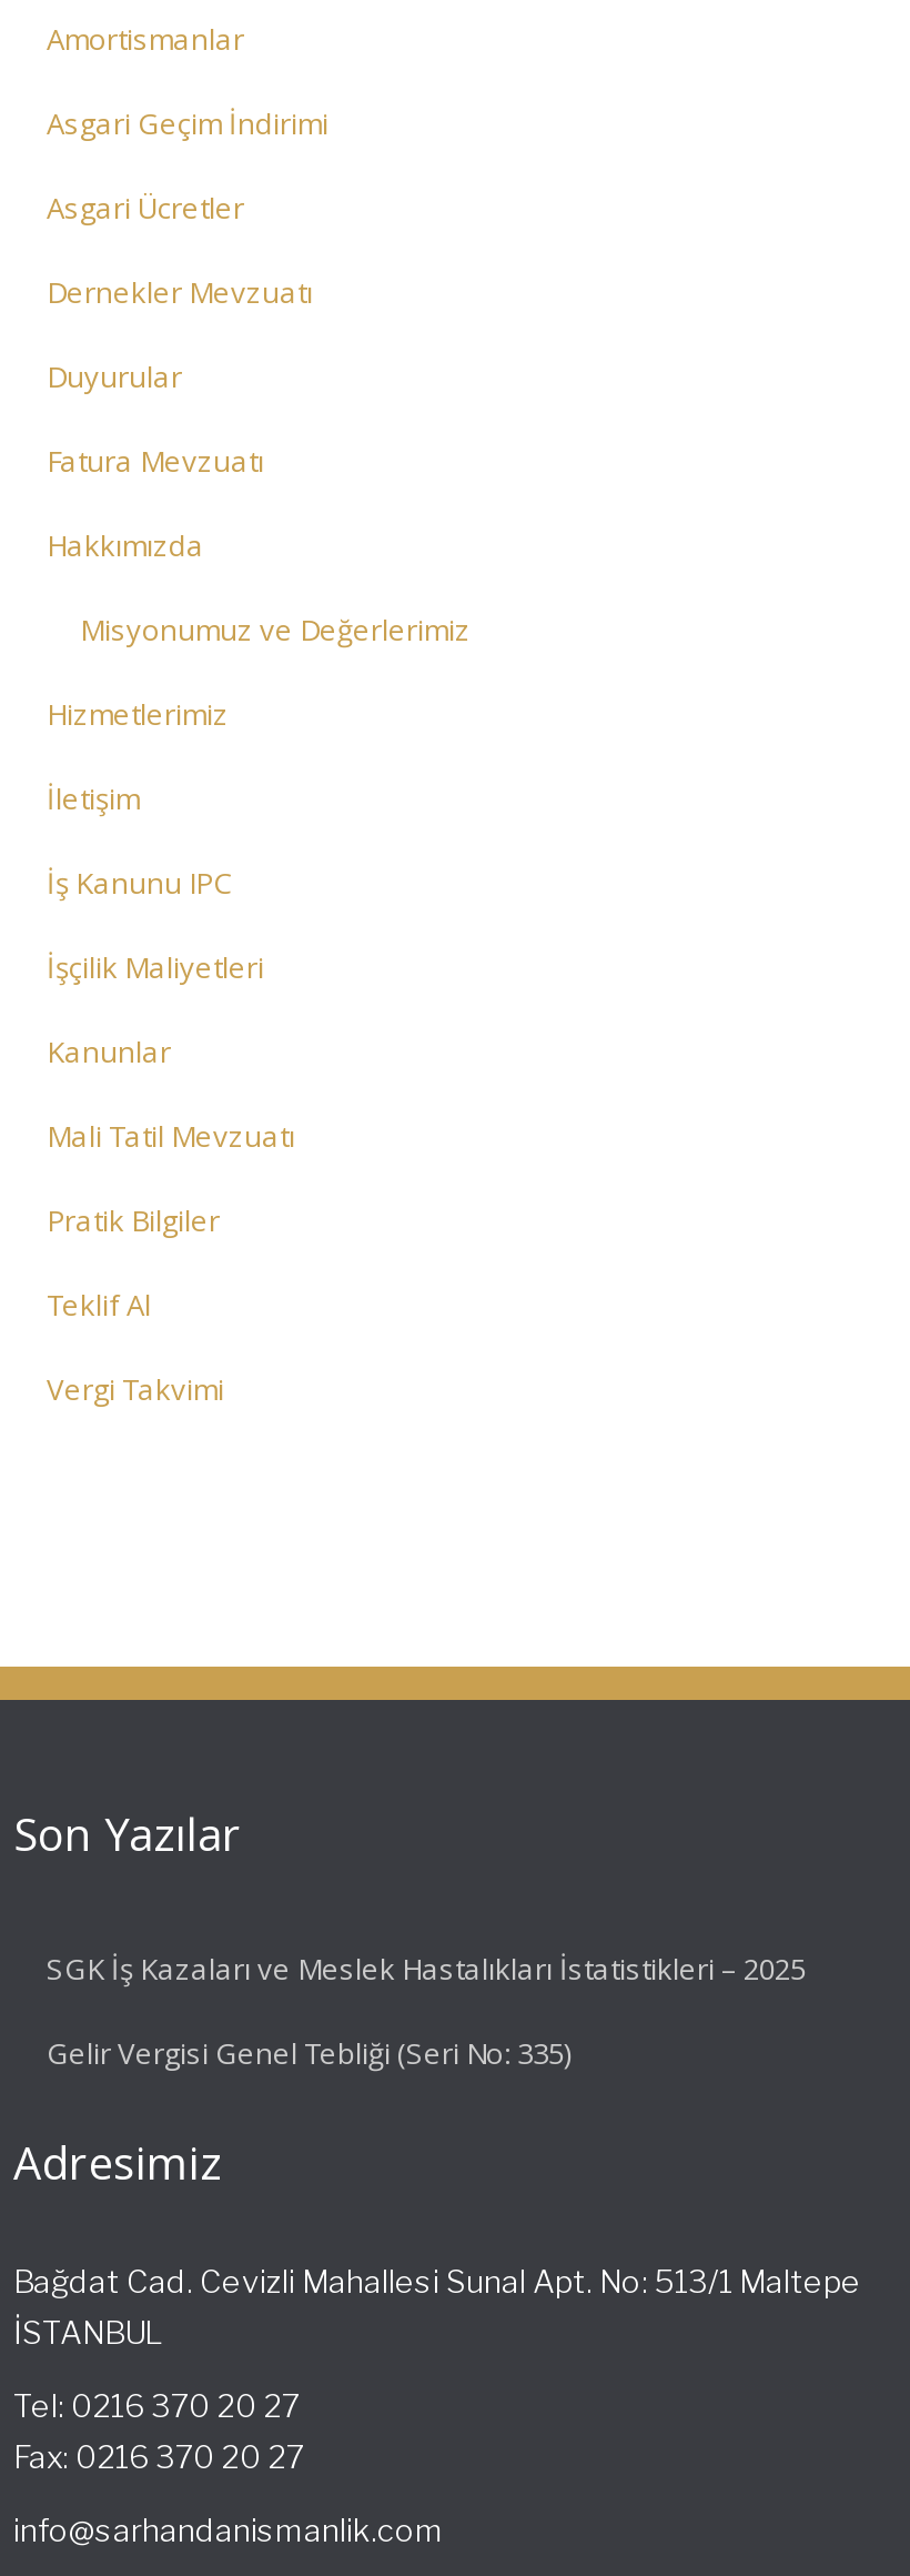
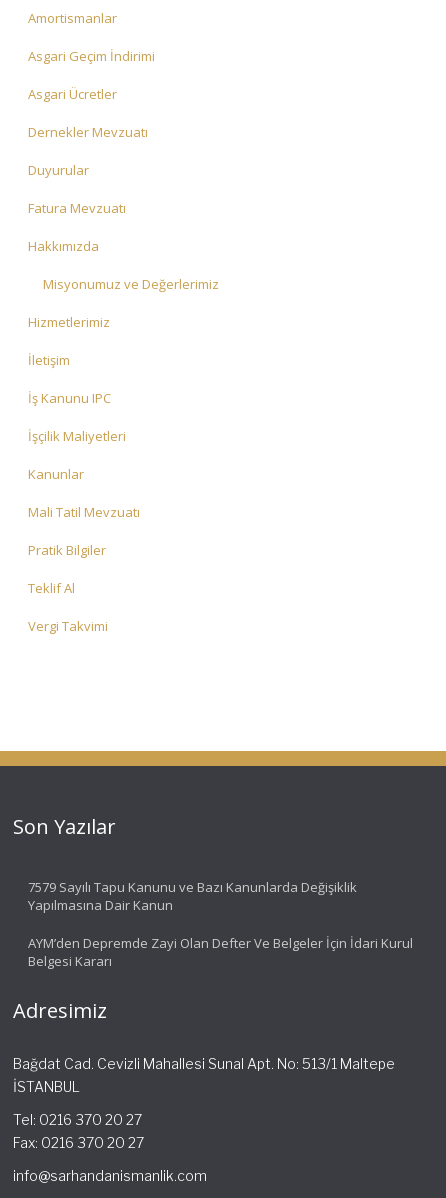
- SGK İş Kazaları ve Meslek Hastalıkları İstatistikleri – 2025
+ 7579 Sayılı Tapu Kanunu ve Bazı Kanunlarda Değişiklik
+ Yapılmasına Dair Kanun

- Gelir Vergisi Genel Tebliği (Seri No: 335)
+ AYM’den Depremde Zayi Olan Defter Ve Belgeler İçin İdari Kurul
+ Belgesi Kararı
